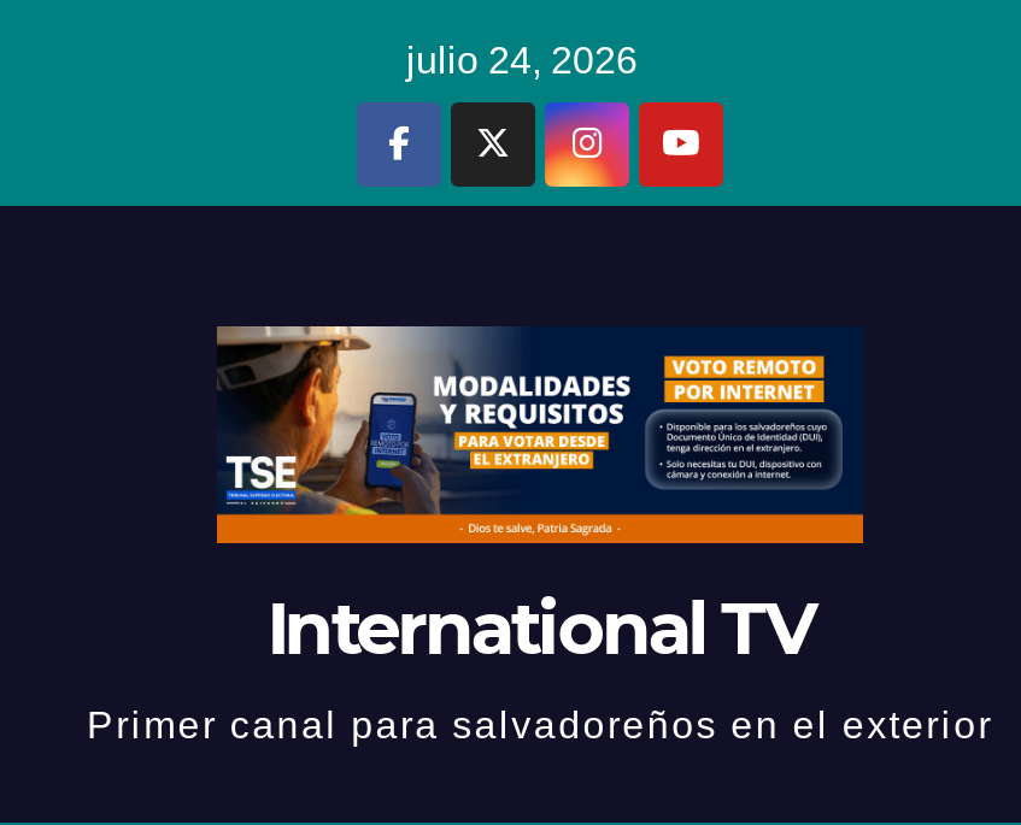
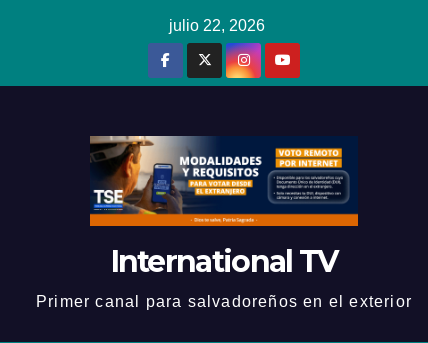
- julio 24, 2026
+ julio 22, 2026
